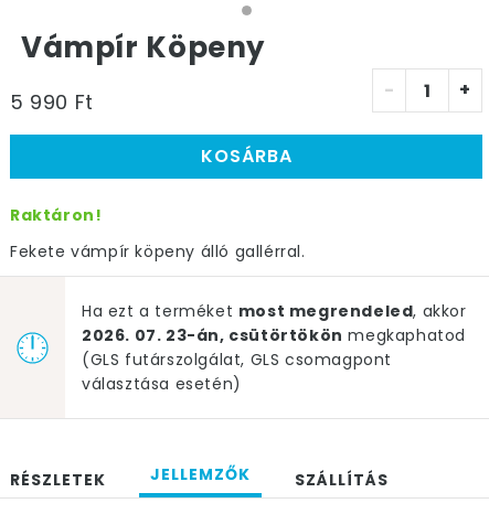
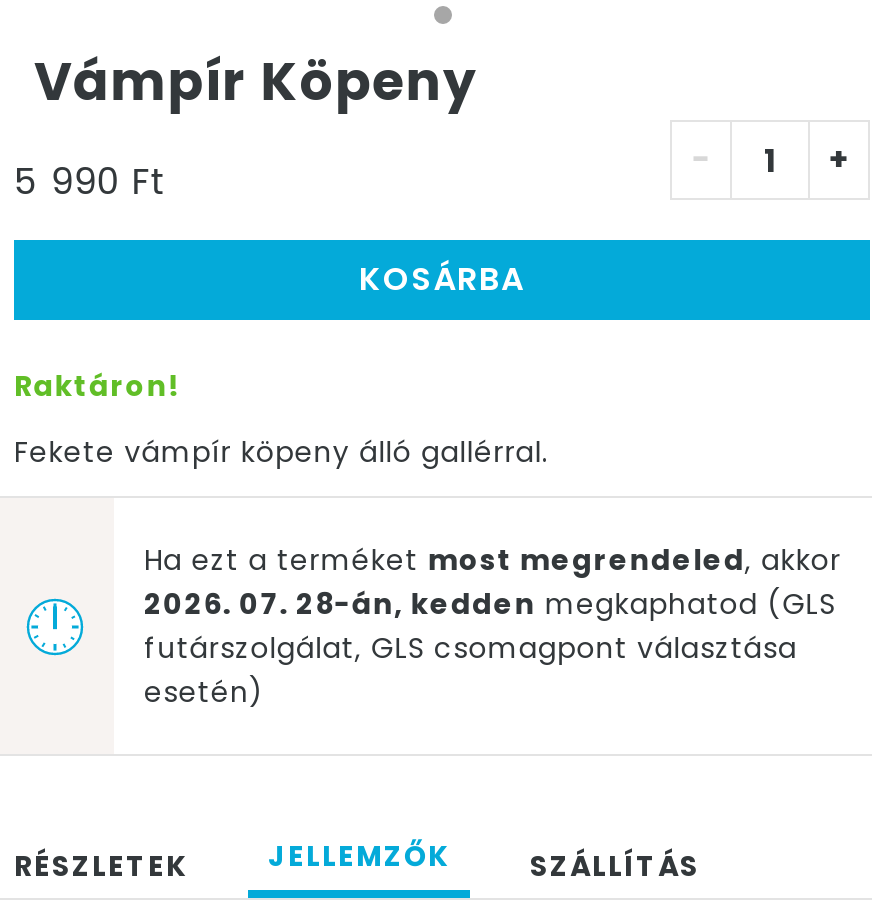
- 2026. 07. 23-án, csütörtökön megkaphatod
- (GLS futárszolgálat, GLS csomagpont
- választása esetén)
+ 2026. 07. 28-án, kedden megkaphatod (GLS
+ futárszolgálat, GLS csomagpont választása
+ esetén)
